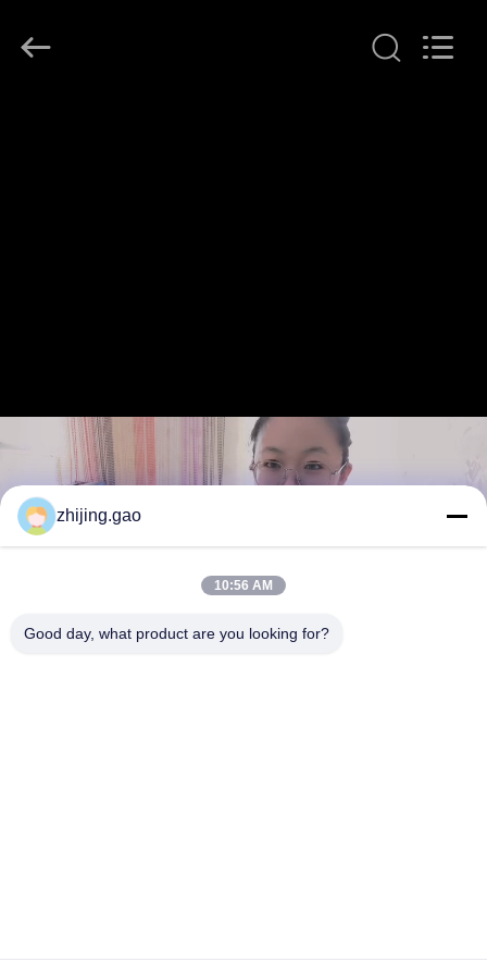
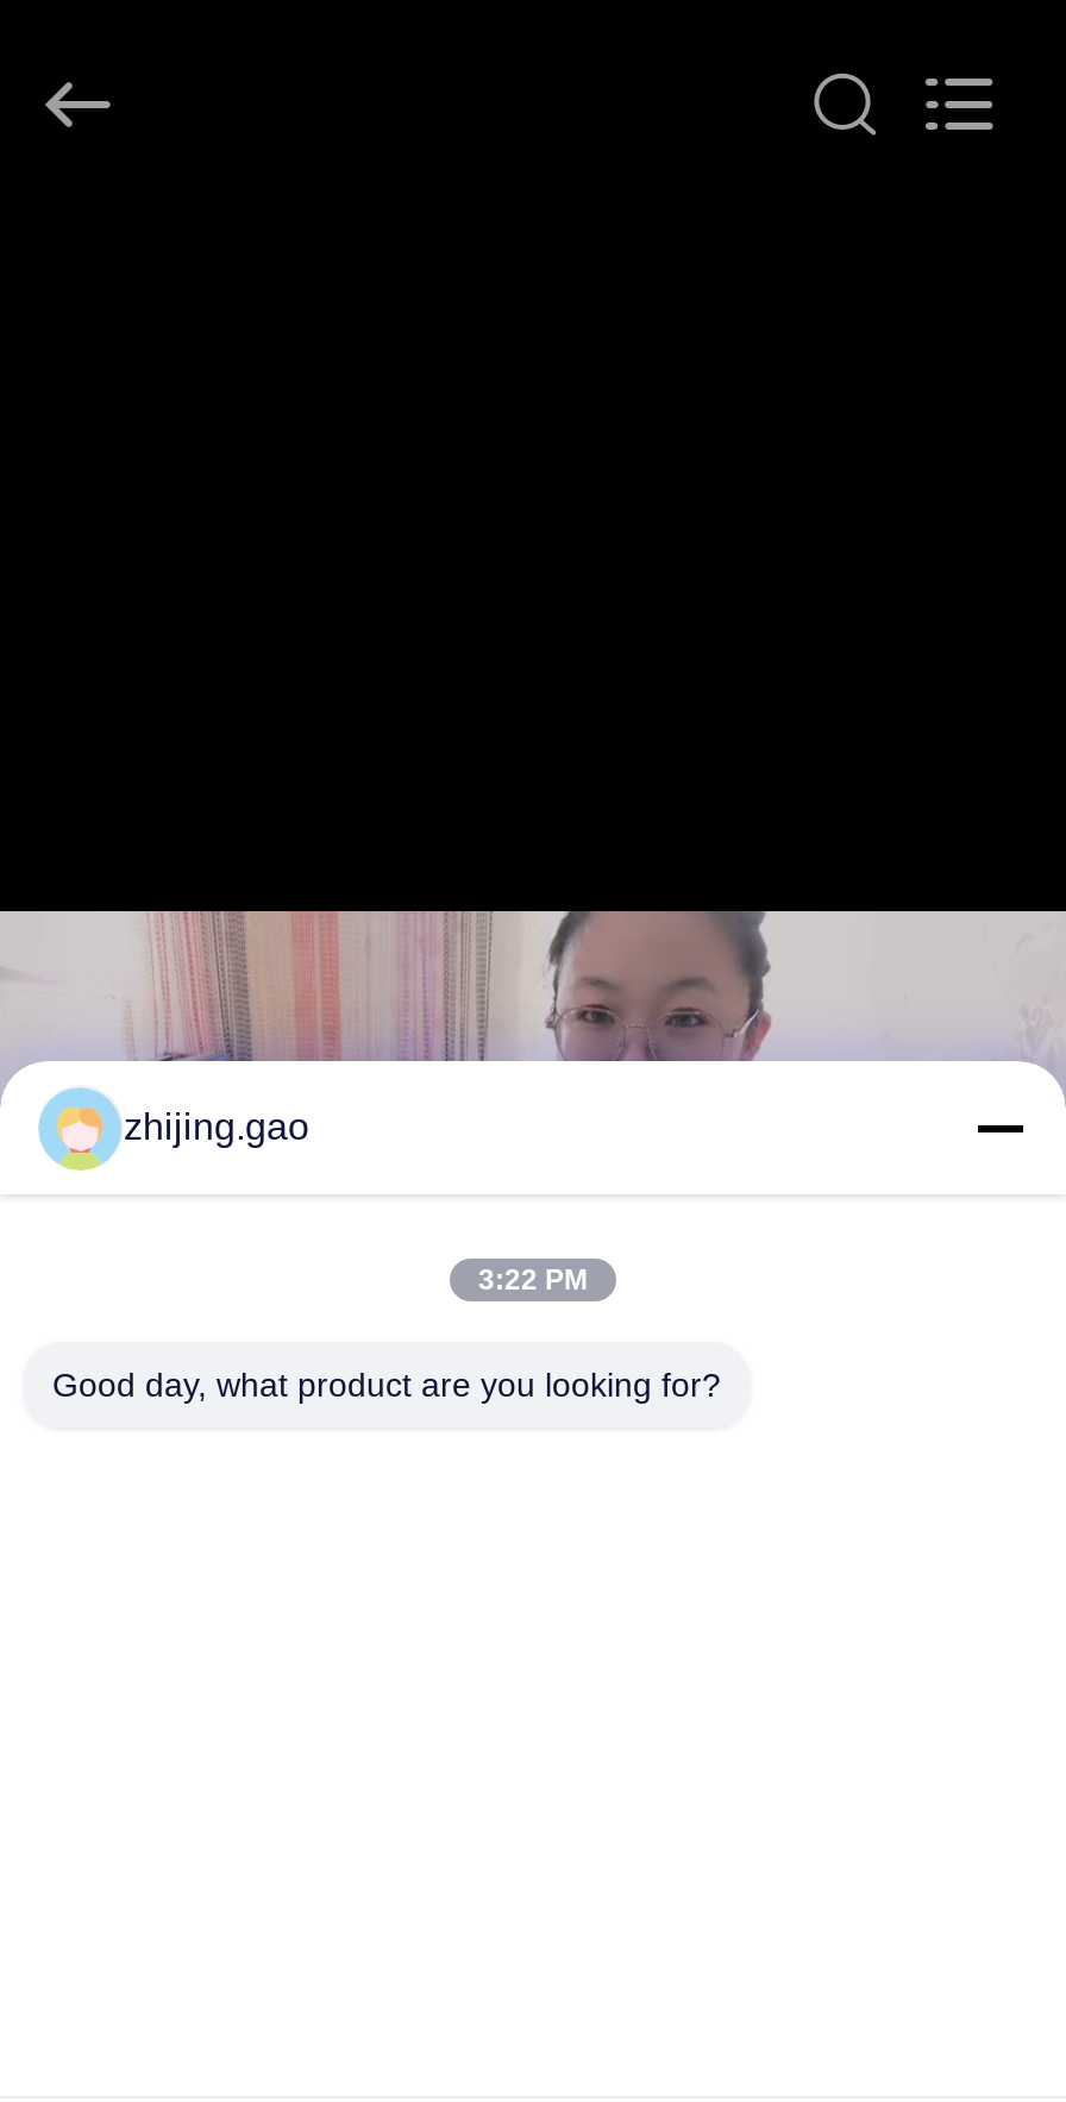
- 10:56 AM
+ 3:22 PM
